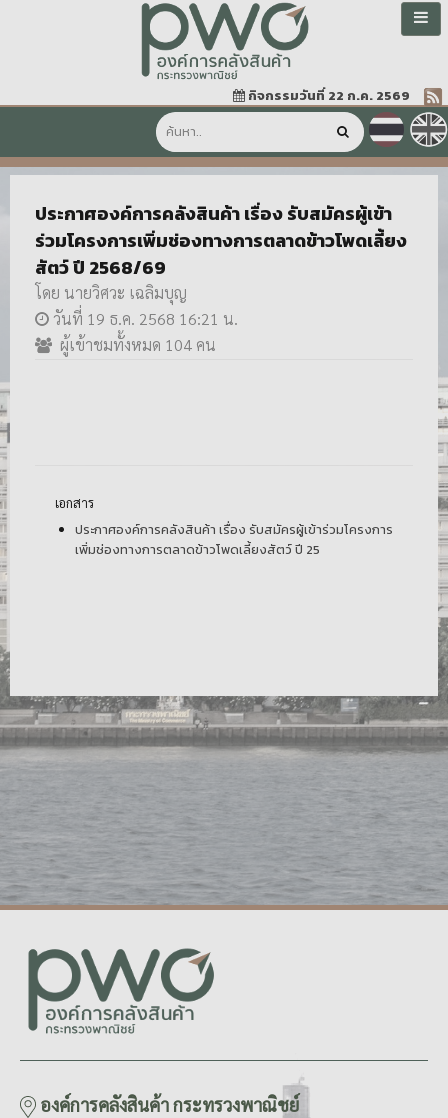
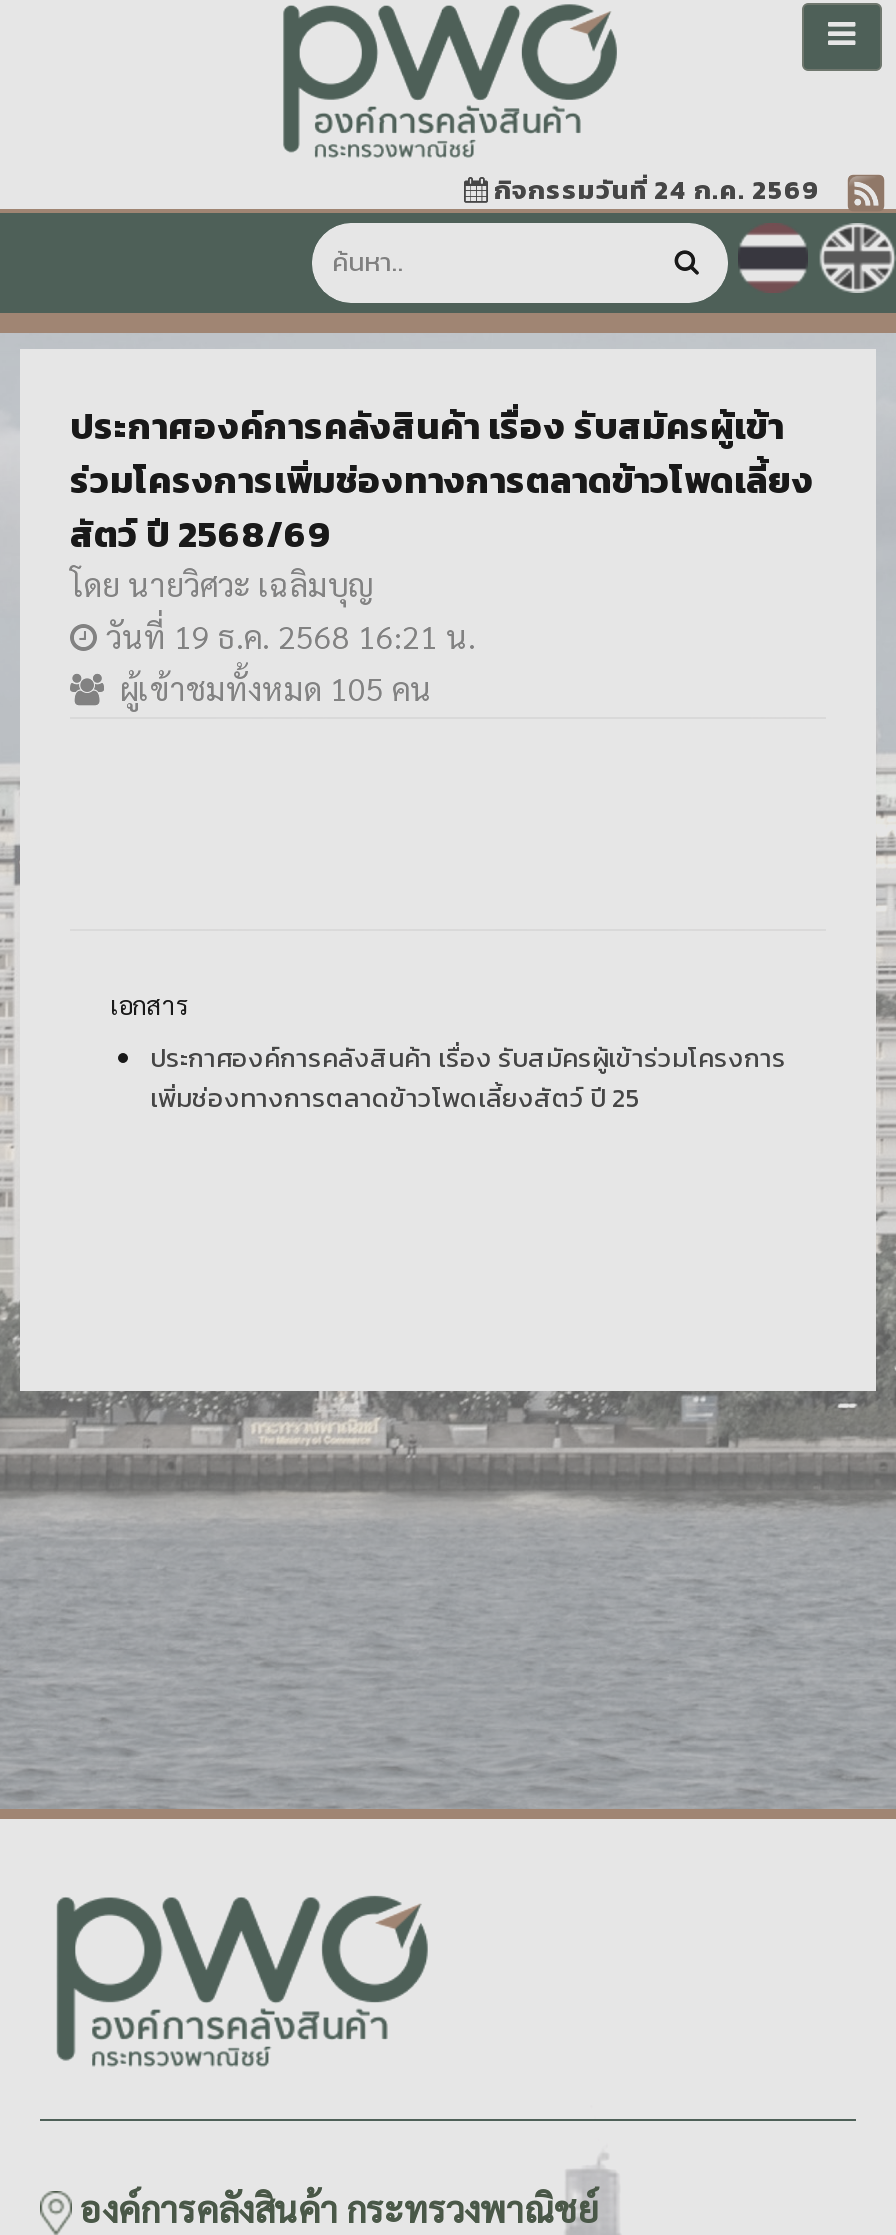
- กิจกรรมวันที่ 22 ก.ค. 2569
+ กิจกรรมวันที่ 24 ก.ค. 2569

- ผู้เข้าชมทั้งหมด 104 คน
+ ผู้เข้าชมทั้งหมด 105 คน
